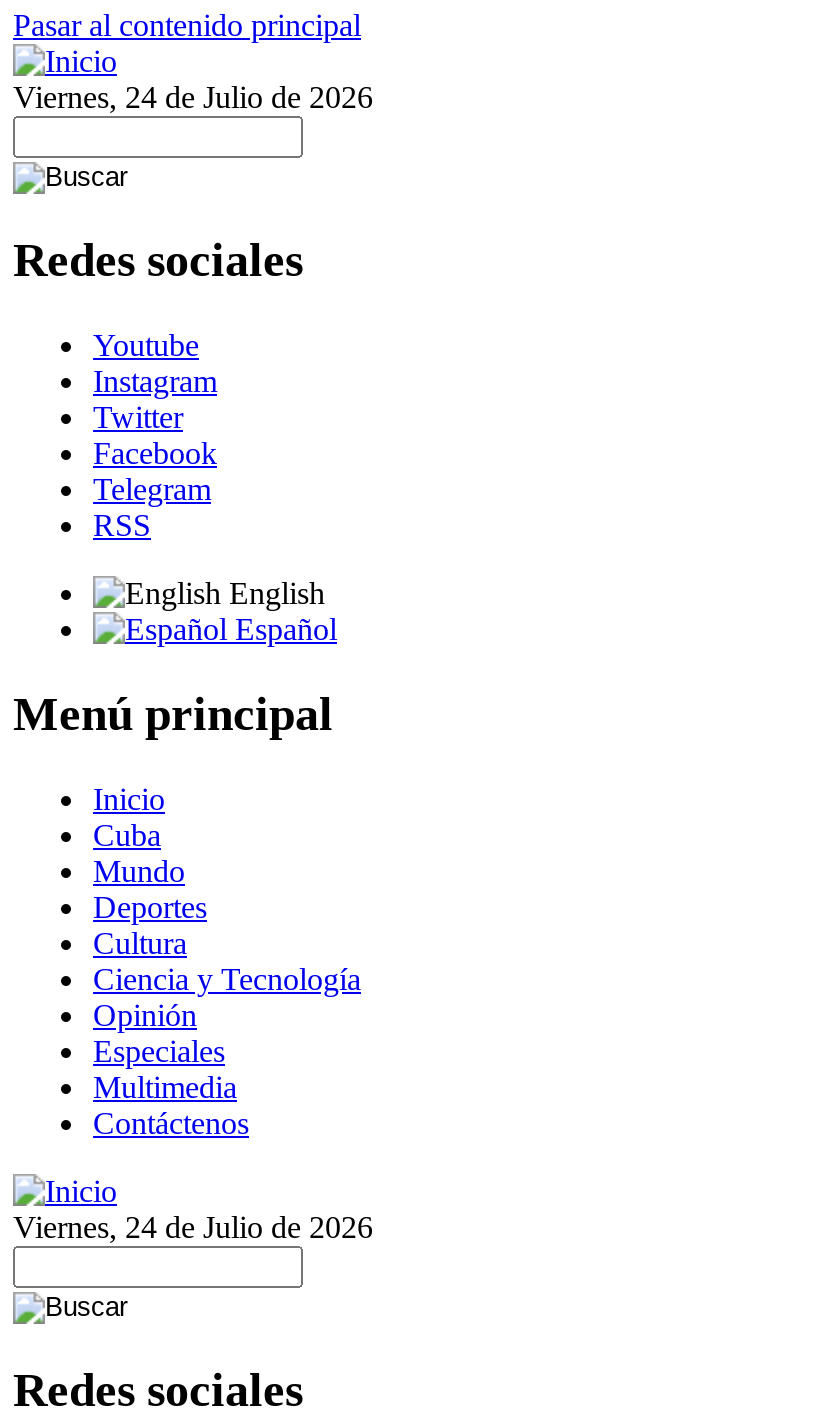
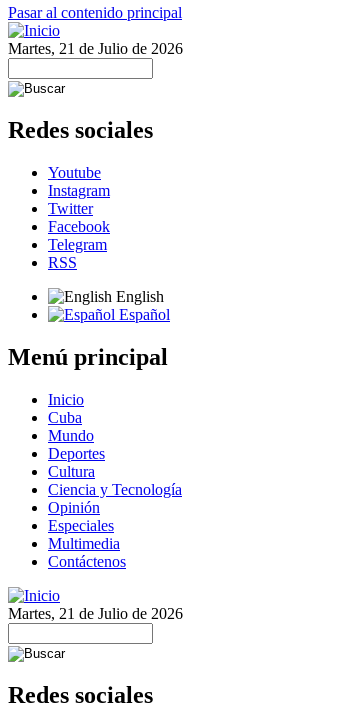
- Viernes, 24 de Julio de 2026
+ Martes, 21 de Julio de 2026

- Viernes, 24 de Julio de 2026
+ Martes, 21 de Julio de 2026
